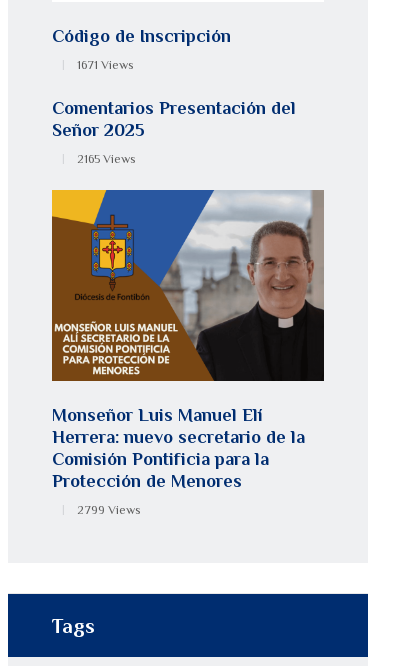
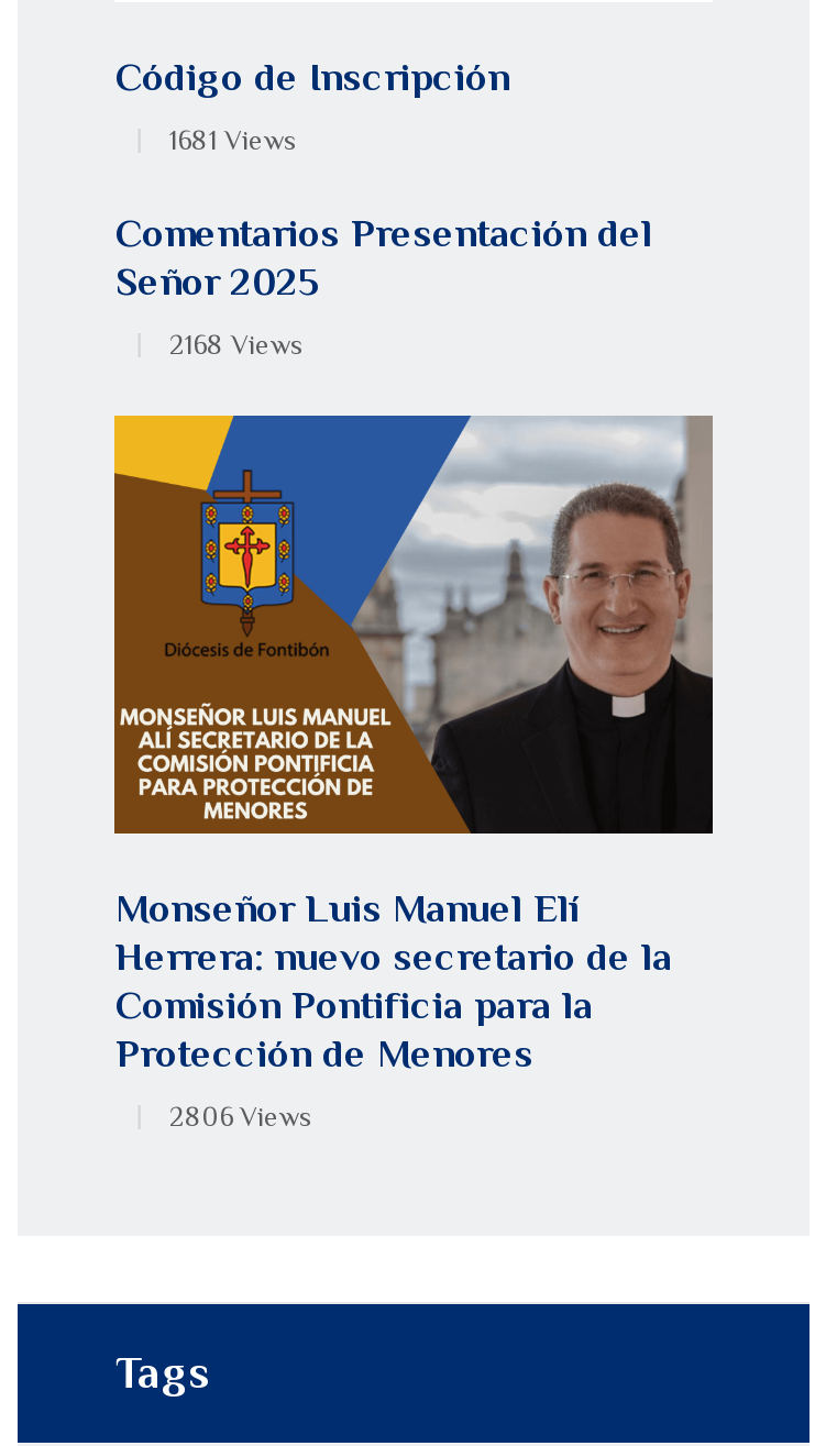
- 1671 Views
+ 1681 Views

- 2165 Views
+ 2168 Views

- 2799 Views
+ 2806 Views
